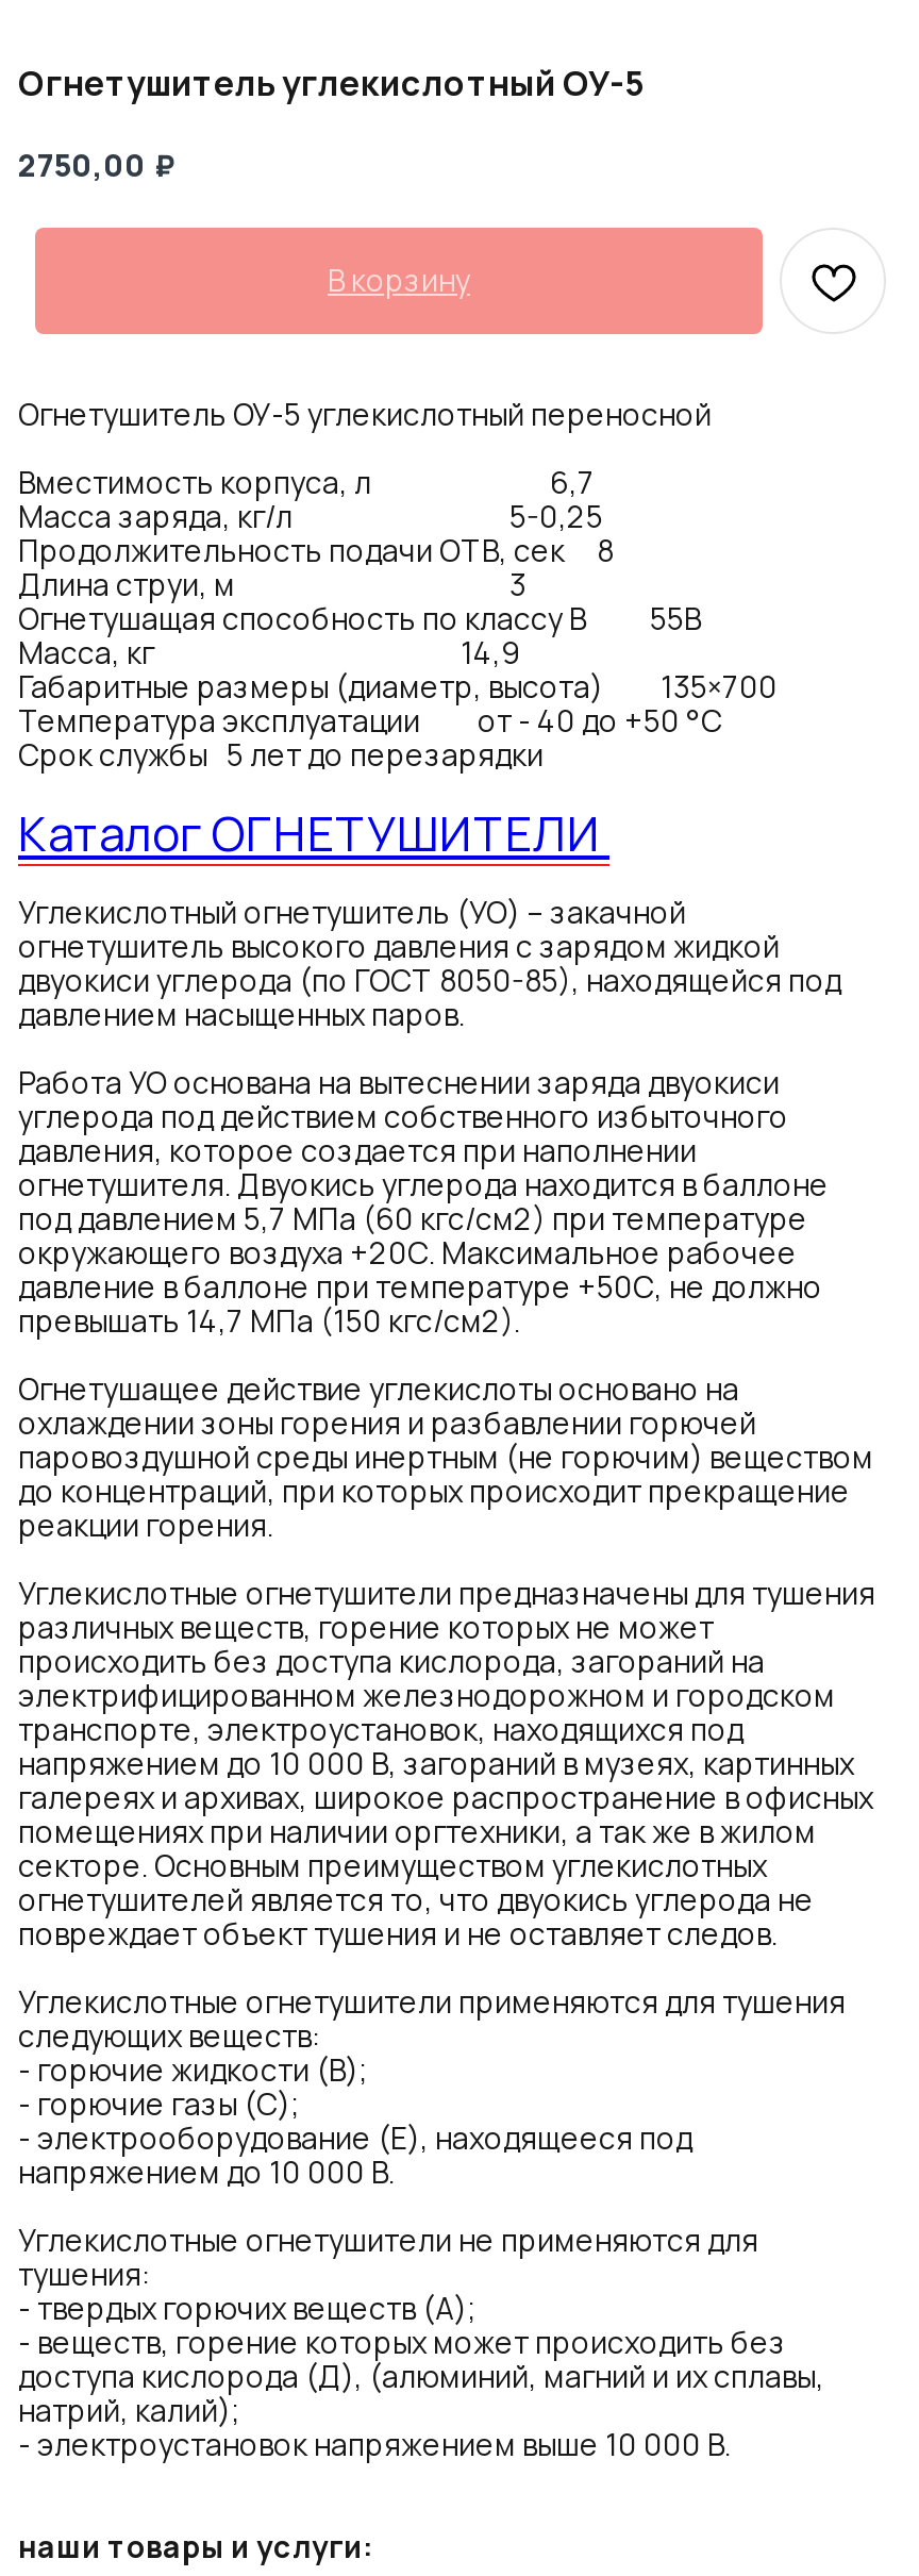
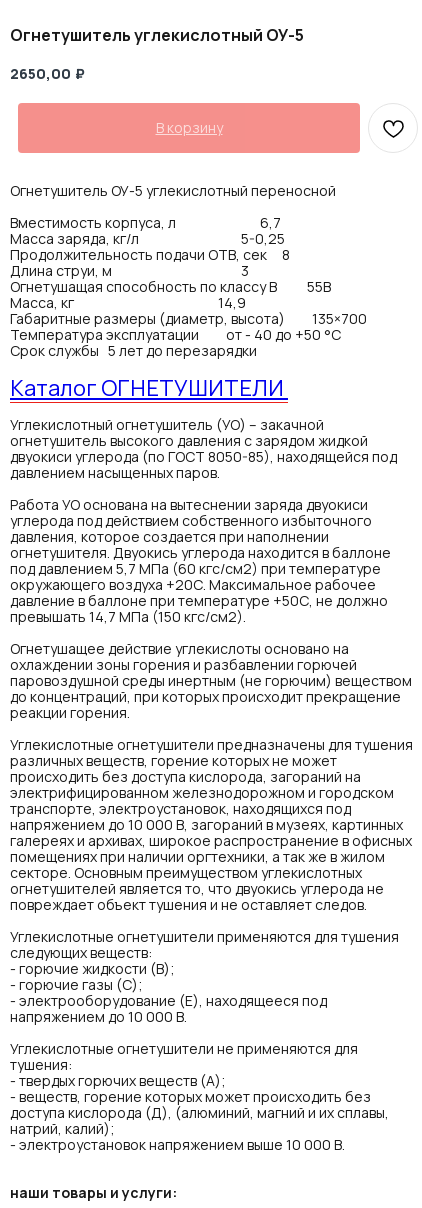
- 2750,00 ₽
+ 2650,00 ₽
